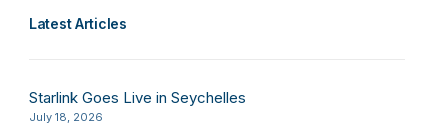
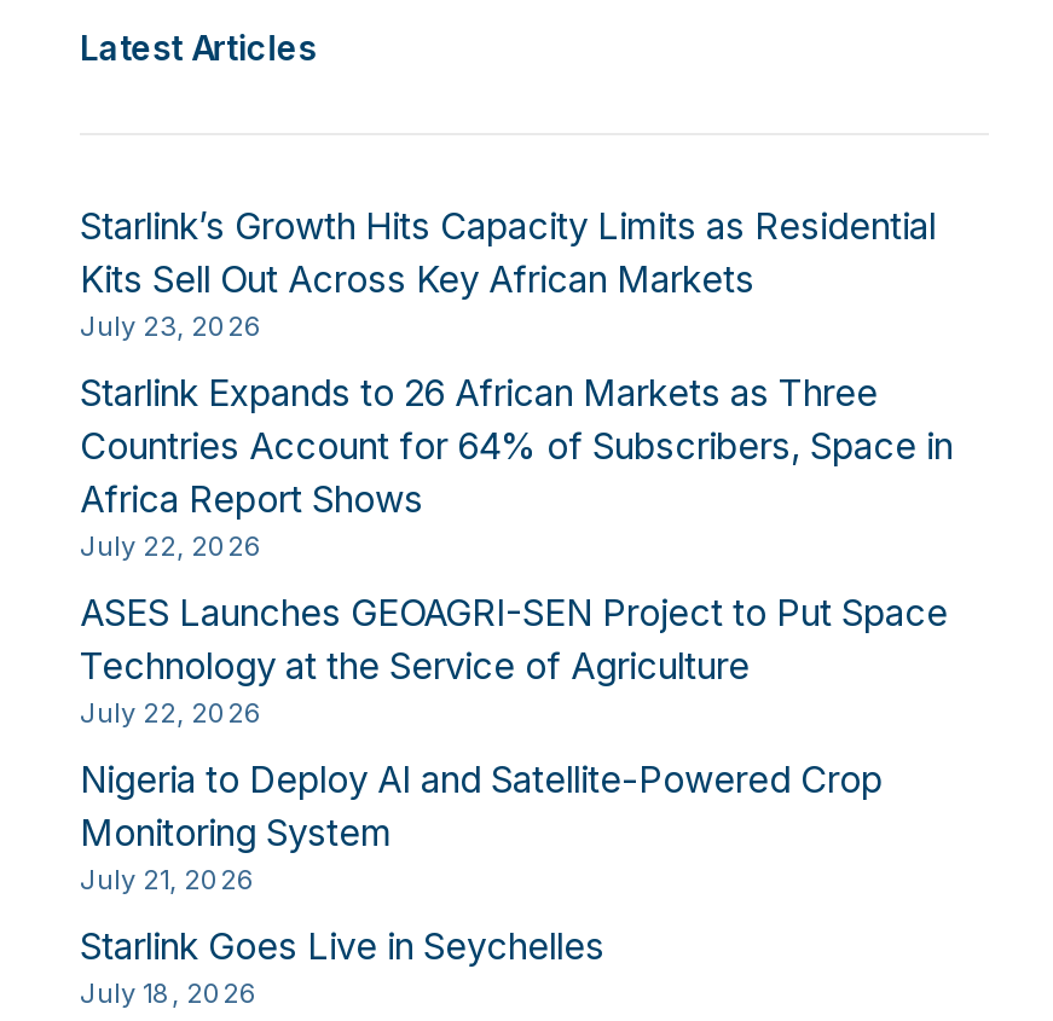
+ Starlink’s Growth Hits Capacity Limits as Residential
+ Kits Sell Out Across Key African Markets
+ July 23, 2026
+ Starlink Expands to 26 African Markets as Three
+ Countries Account for 64% of Subscribers, Space in
+ Africa Report Shows
+ July 22, 2026
+ ASES Launches GEOAGRI-SEN Project to Put Space
+ Technology at the Service of Agriculture
+ July 22, 2026
+ Nigeria to Deploy AI and Satellite-Powered Crop
+ Monitoring System
+ July 21, 2026
